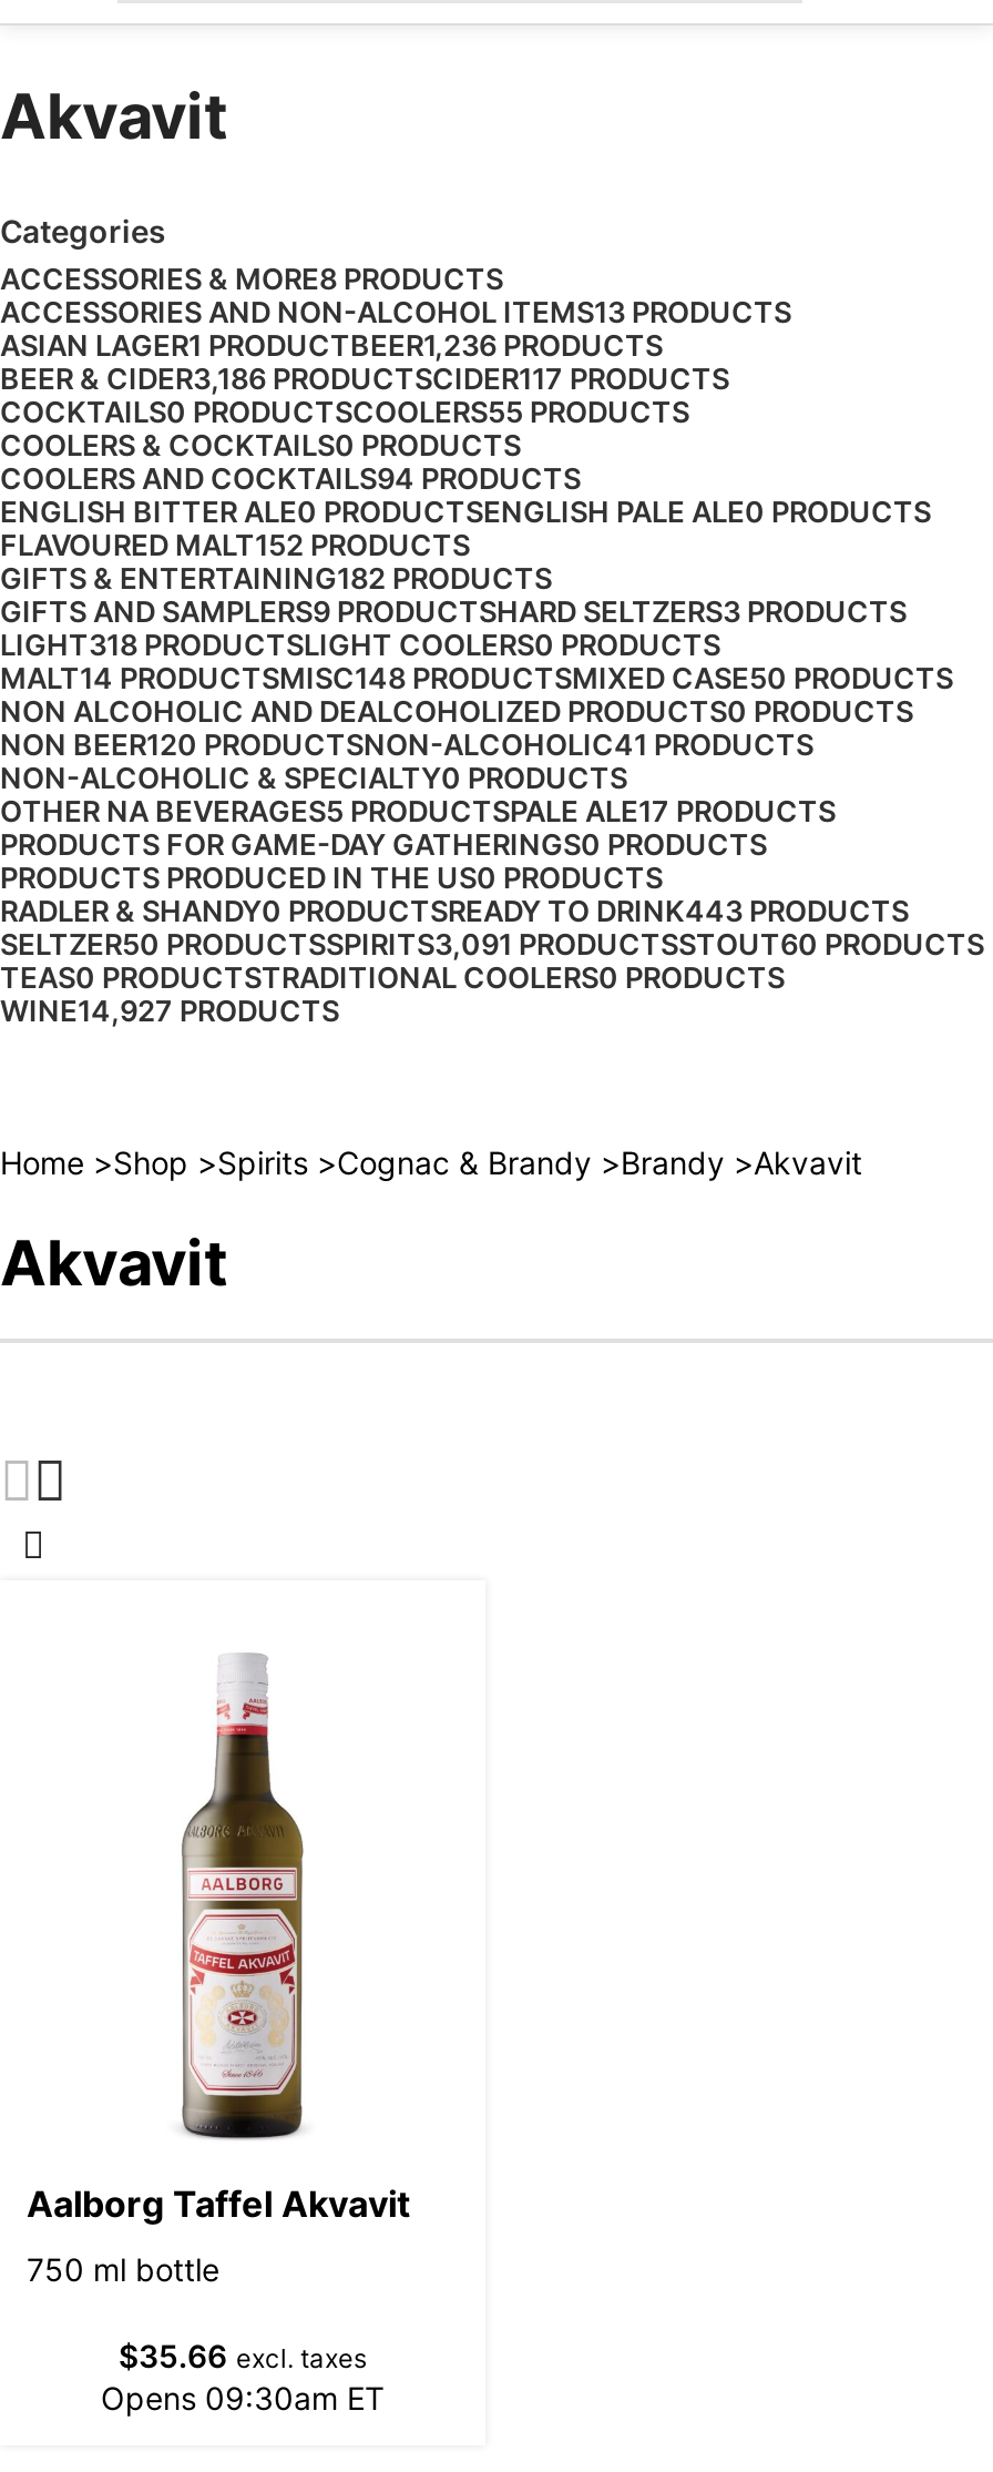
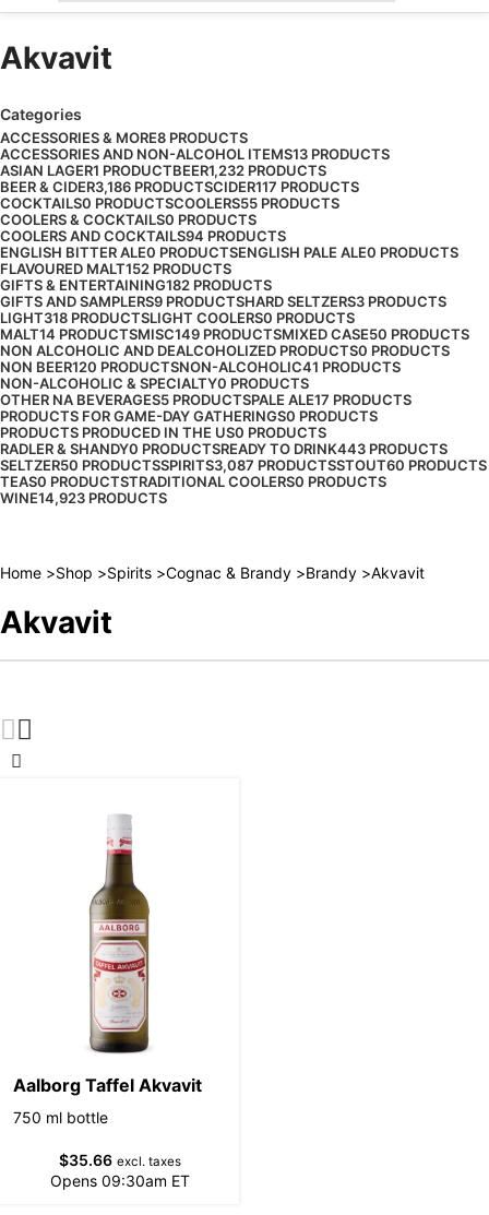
- ASIAN LAGER1 PRODUCTBEER1,236 PRODUCTS
+ ASIAN LAGER1 PRODUCTBEER1,232 PRODUCTS

- MALT14 PRODUCTSMISC148 PRODUCTSMIXED CASE50 PRODUCTS
+ MALT14 PRODUCTSMISC149 PRODUCTSMIXED CASE50 PRODUCTS

- SELTZER50 PRODUCTSSPIRITS3,091 PRODUCTSSTOUT60 PRODUCTS
+ SELTZER50 PRODUCTSSPIRITS3,087 PRODUCTSSTOUT60 PRODUCTS

- WINE14,927 PRODUCTS
+ WINE14,923 PRODUCTS
